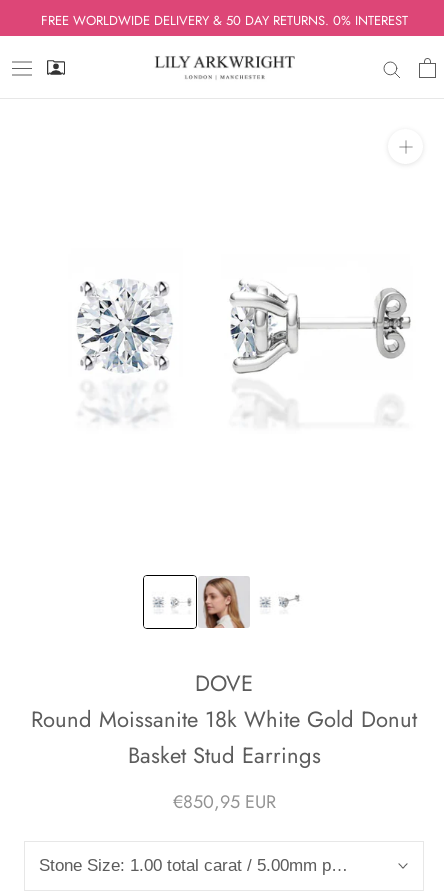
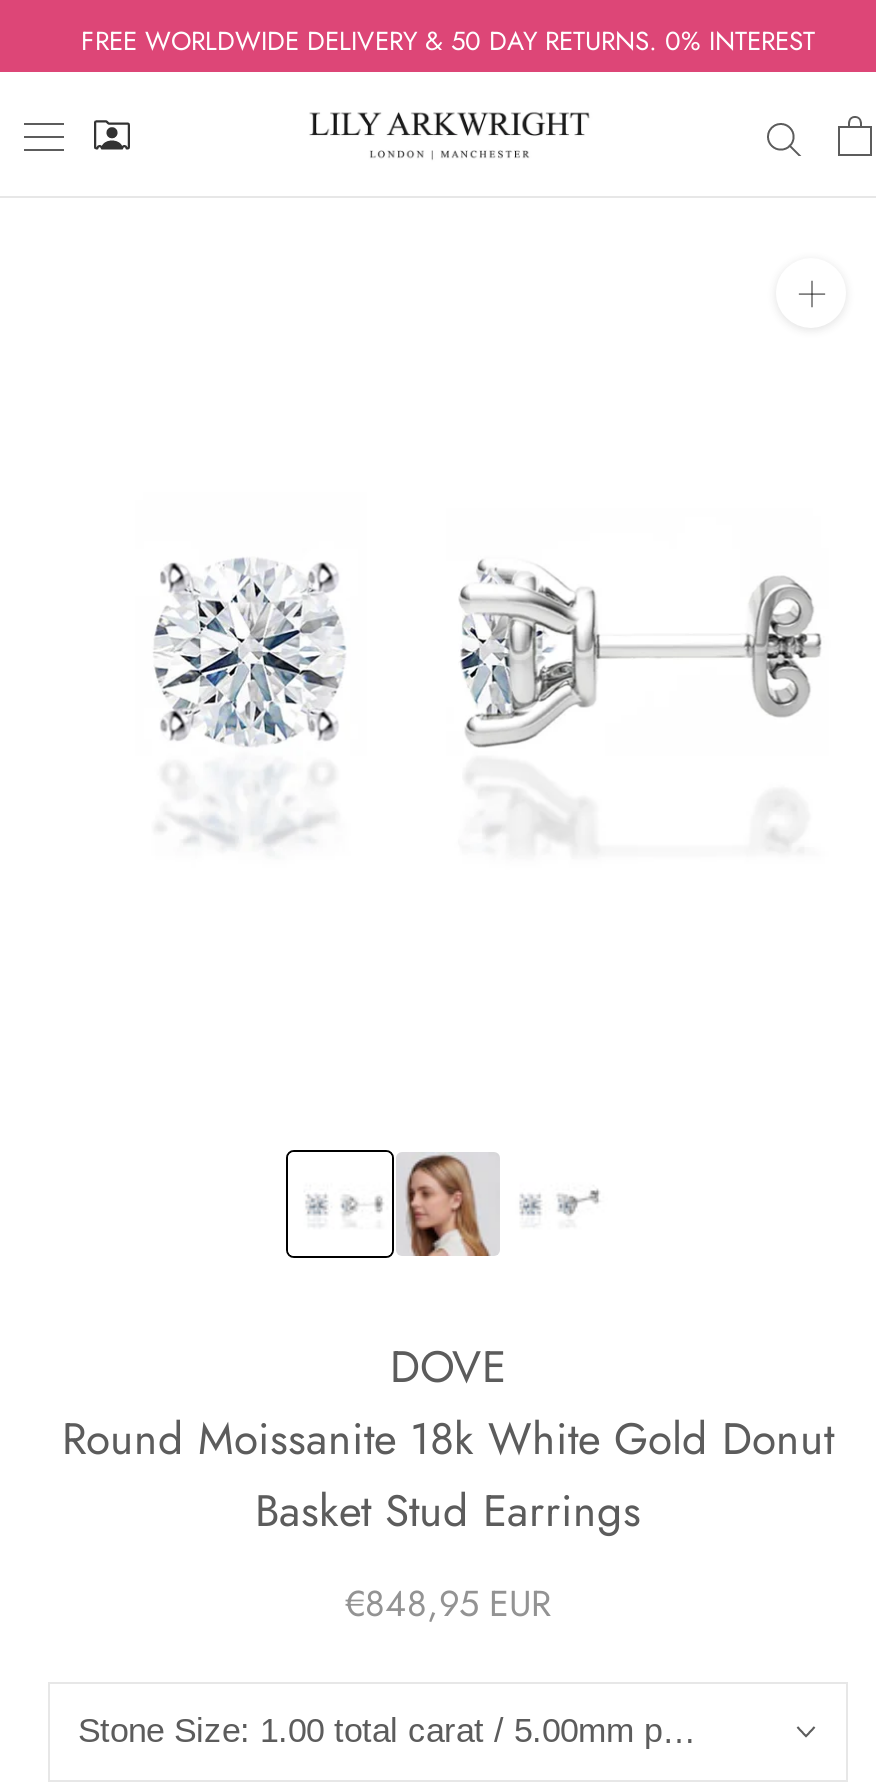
- €850,95 EUR
+ €848,95 EUR
